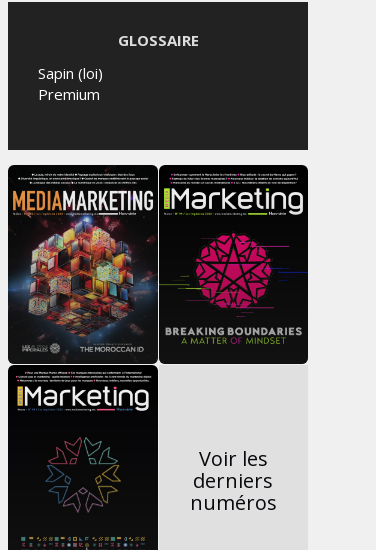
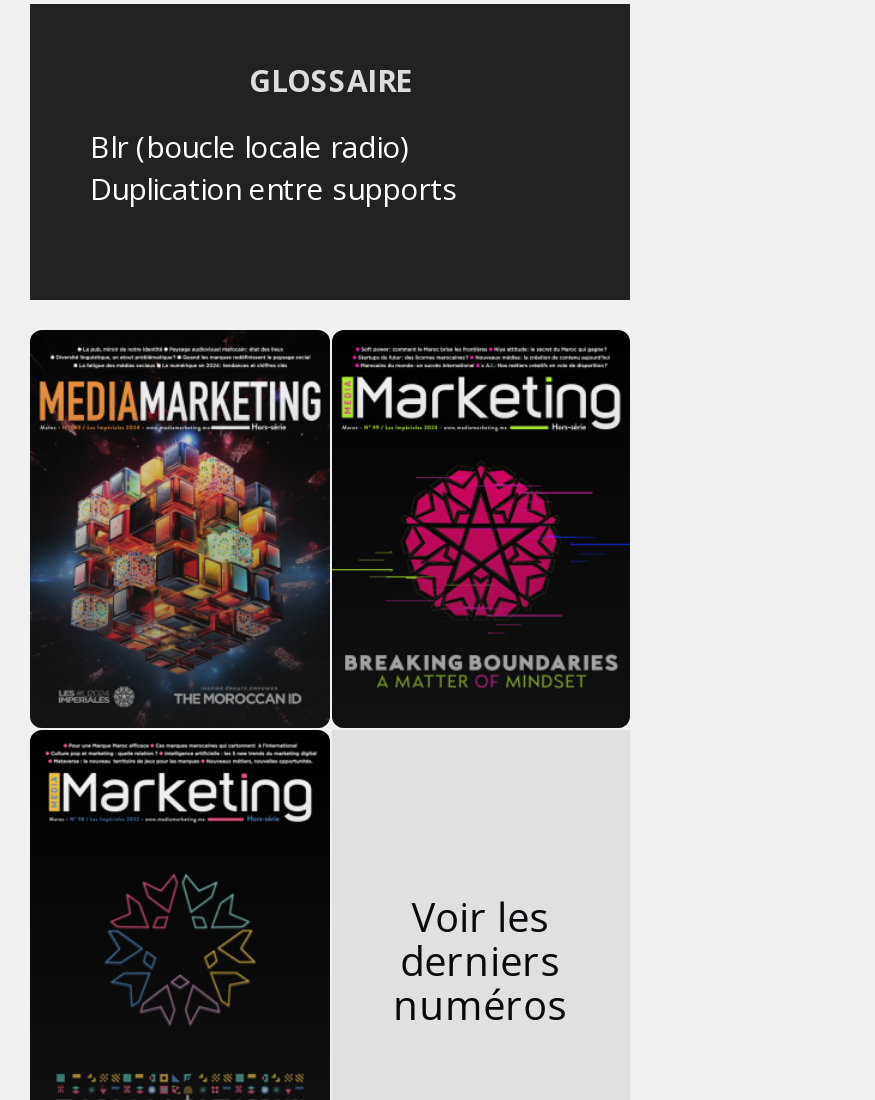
- Sapin (loi)
- Premium
+ Blr (boucle locale radio)
+ Duplication entre supports
